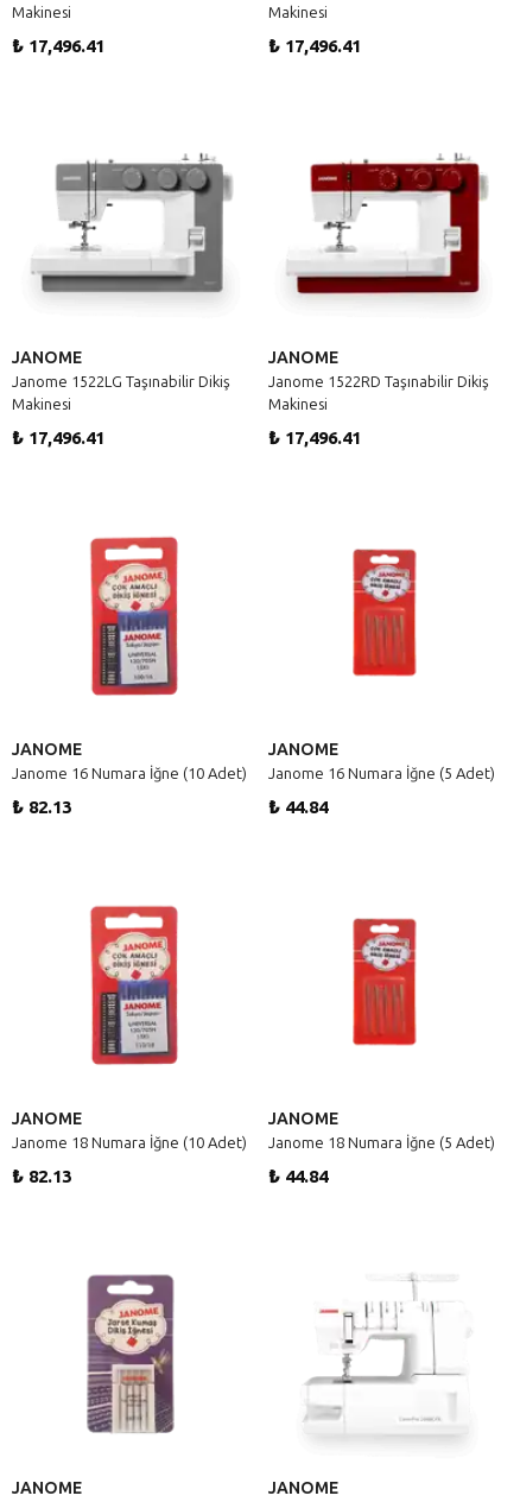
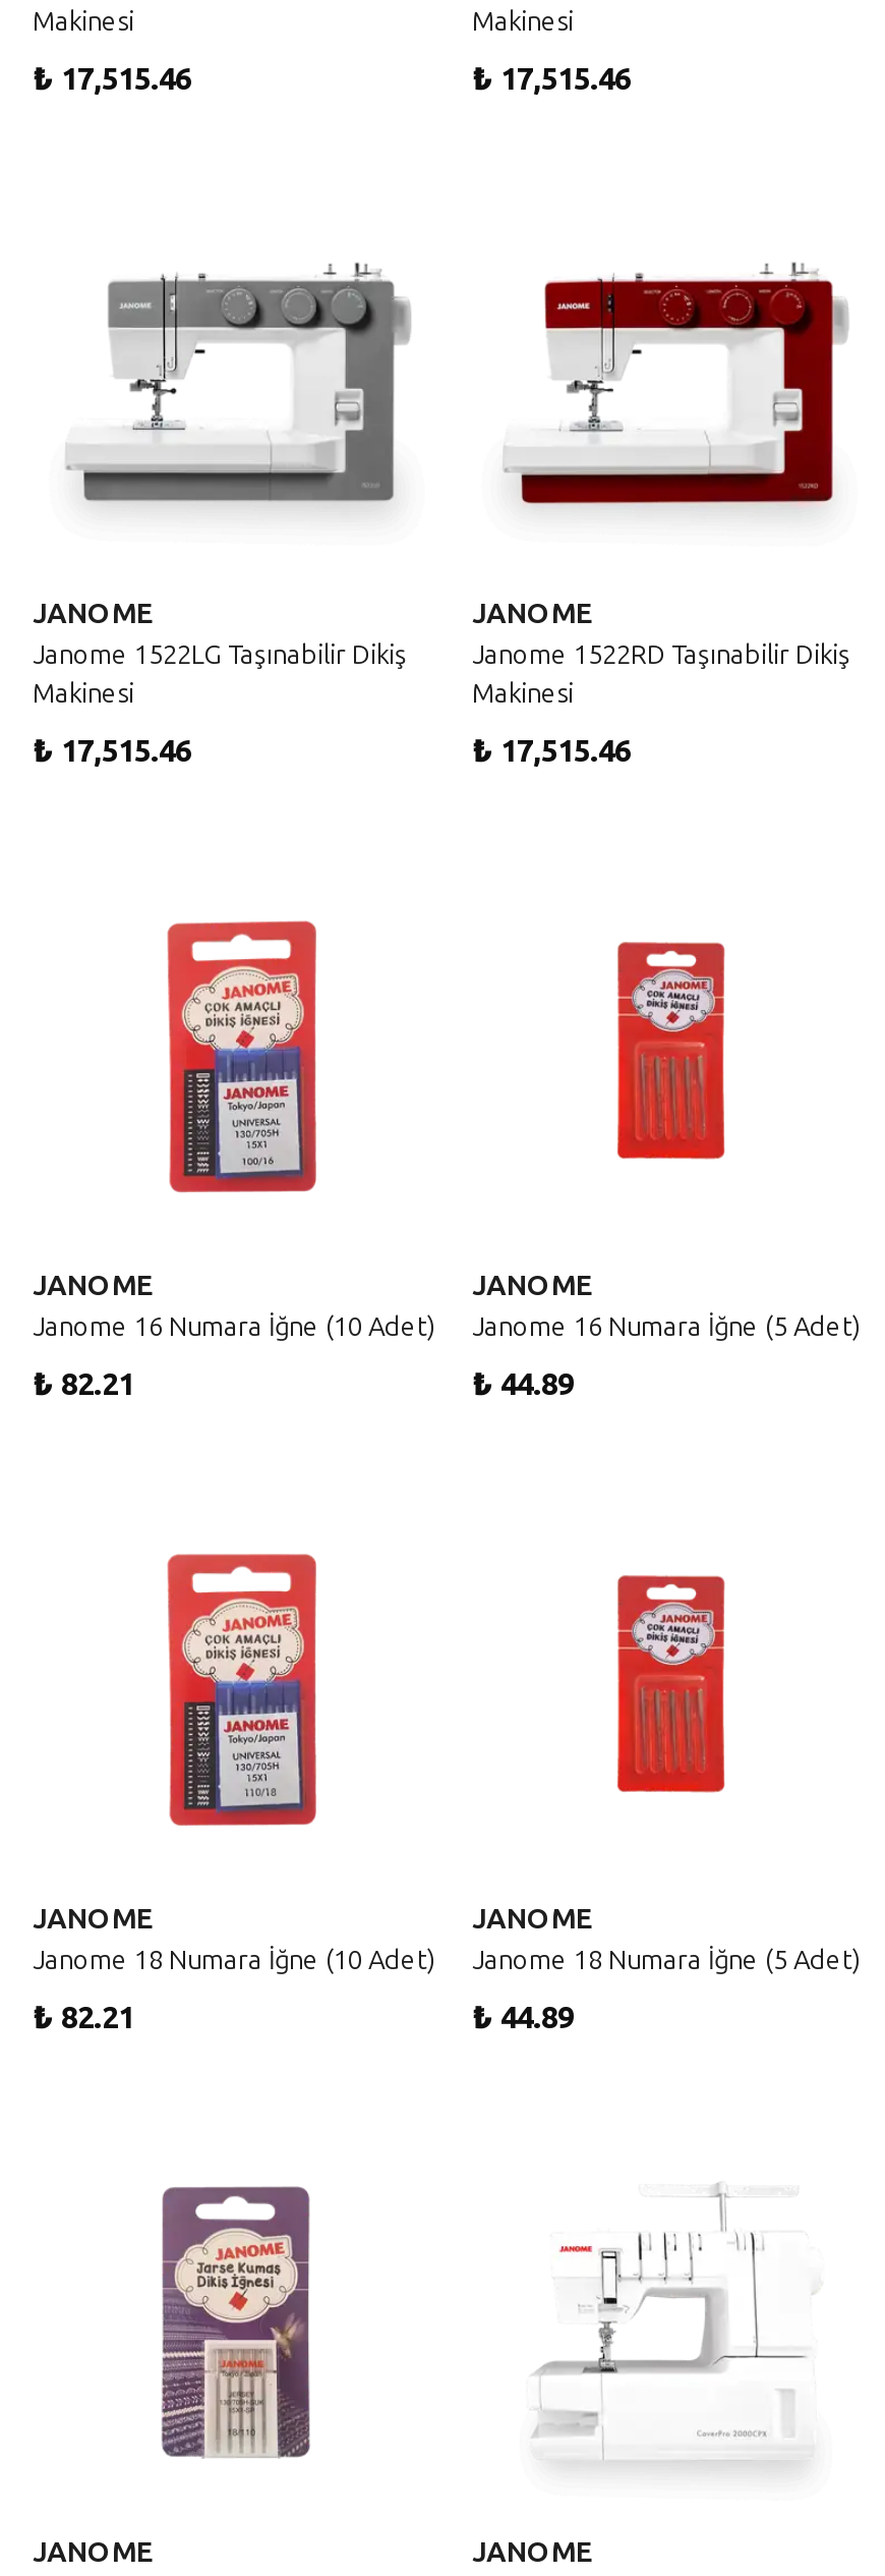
- ₺ 17,496.41
+ ₺ 17,515.46

- ₺ 17,496.41
+ ₺ 17,515.46

- ₺ 17,496.41
+ ₺ 17,515.46

- ₺ 17,496.41
+ ₺ 17,515.46

- ₺ 82.13
+ ₺ 82.21

- ₺ 44.84
+ ₺ 44.89

- ₺ 82.13
+ ₺ 82.21

- ₺ 44.84
+ ₺ 44.89
